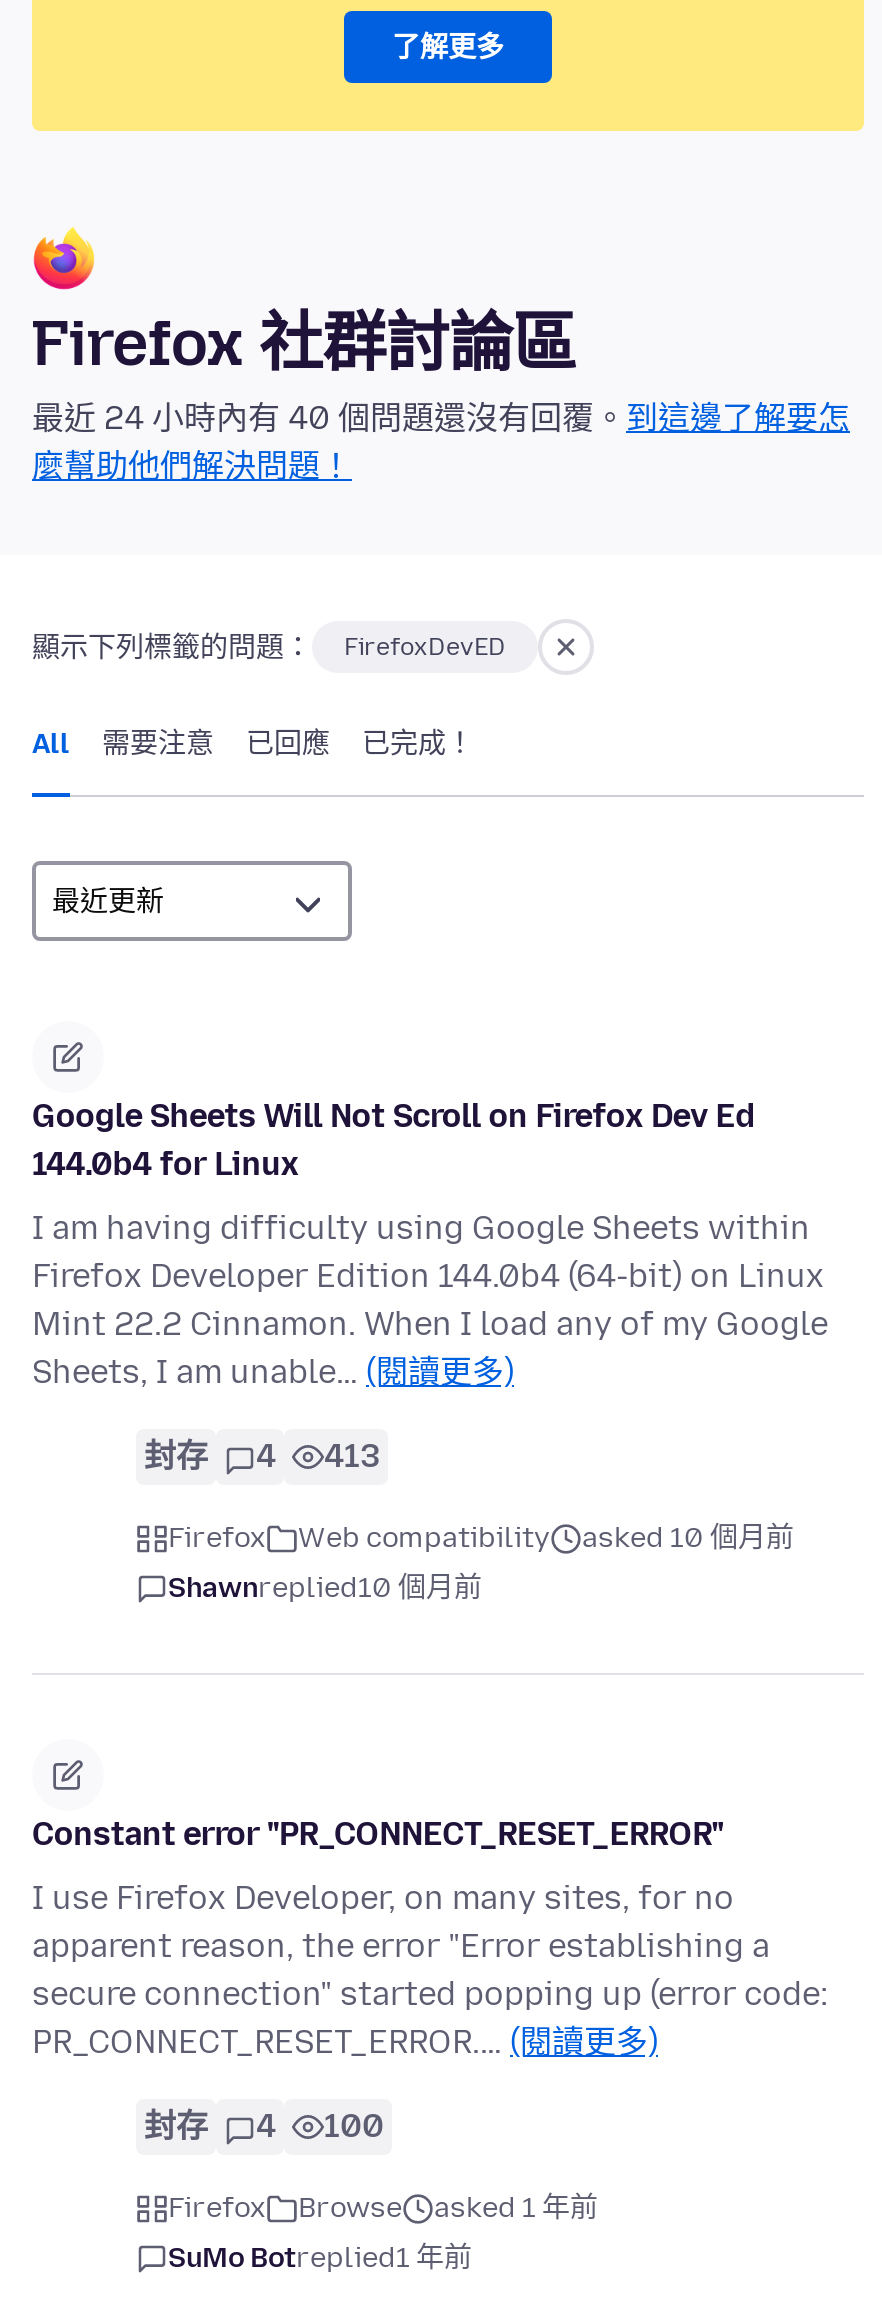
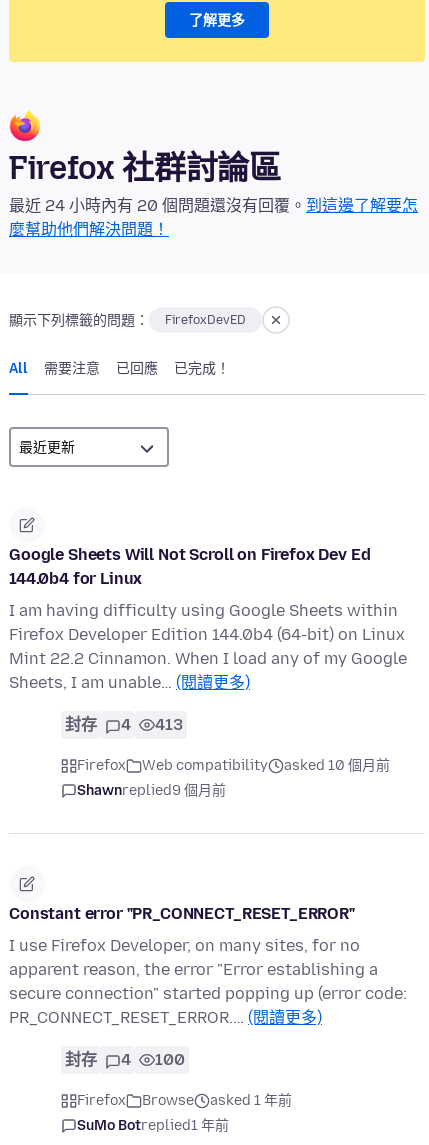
- 最近 24 小時內有 40 個問題還沒有回覆。到這邊了解要怎
+ 最近 24 小時內有 20 個問題還沒有回覆。到這邊了解要怎

- Shawnreplied10 個月前
+ Shawnreplied9 個月前
